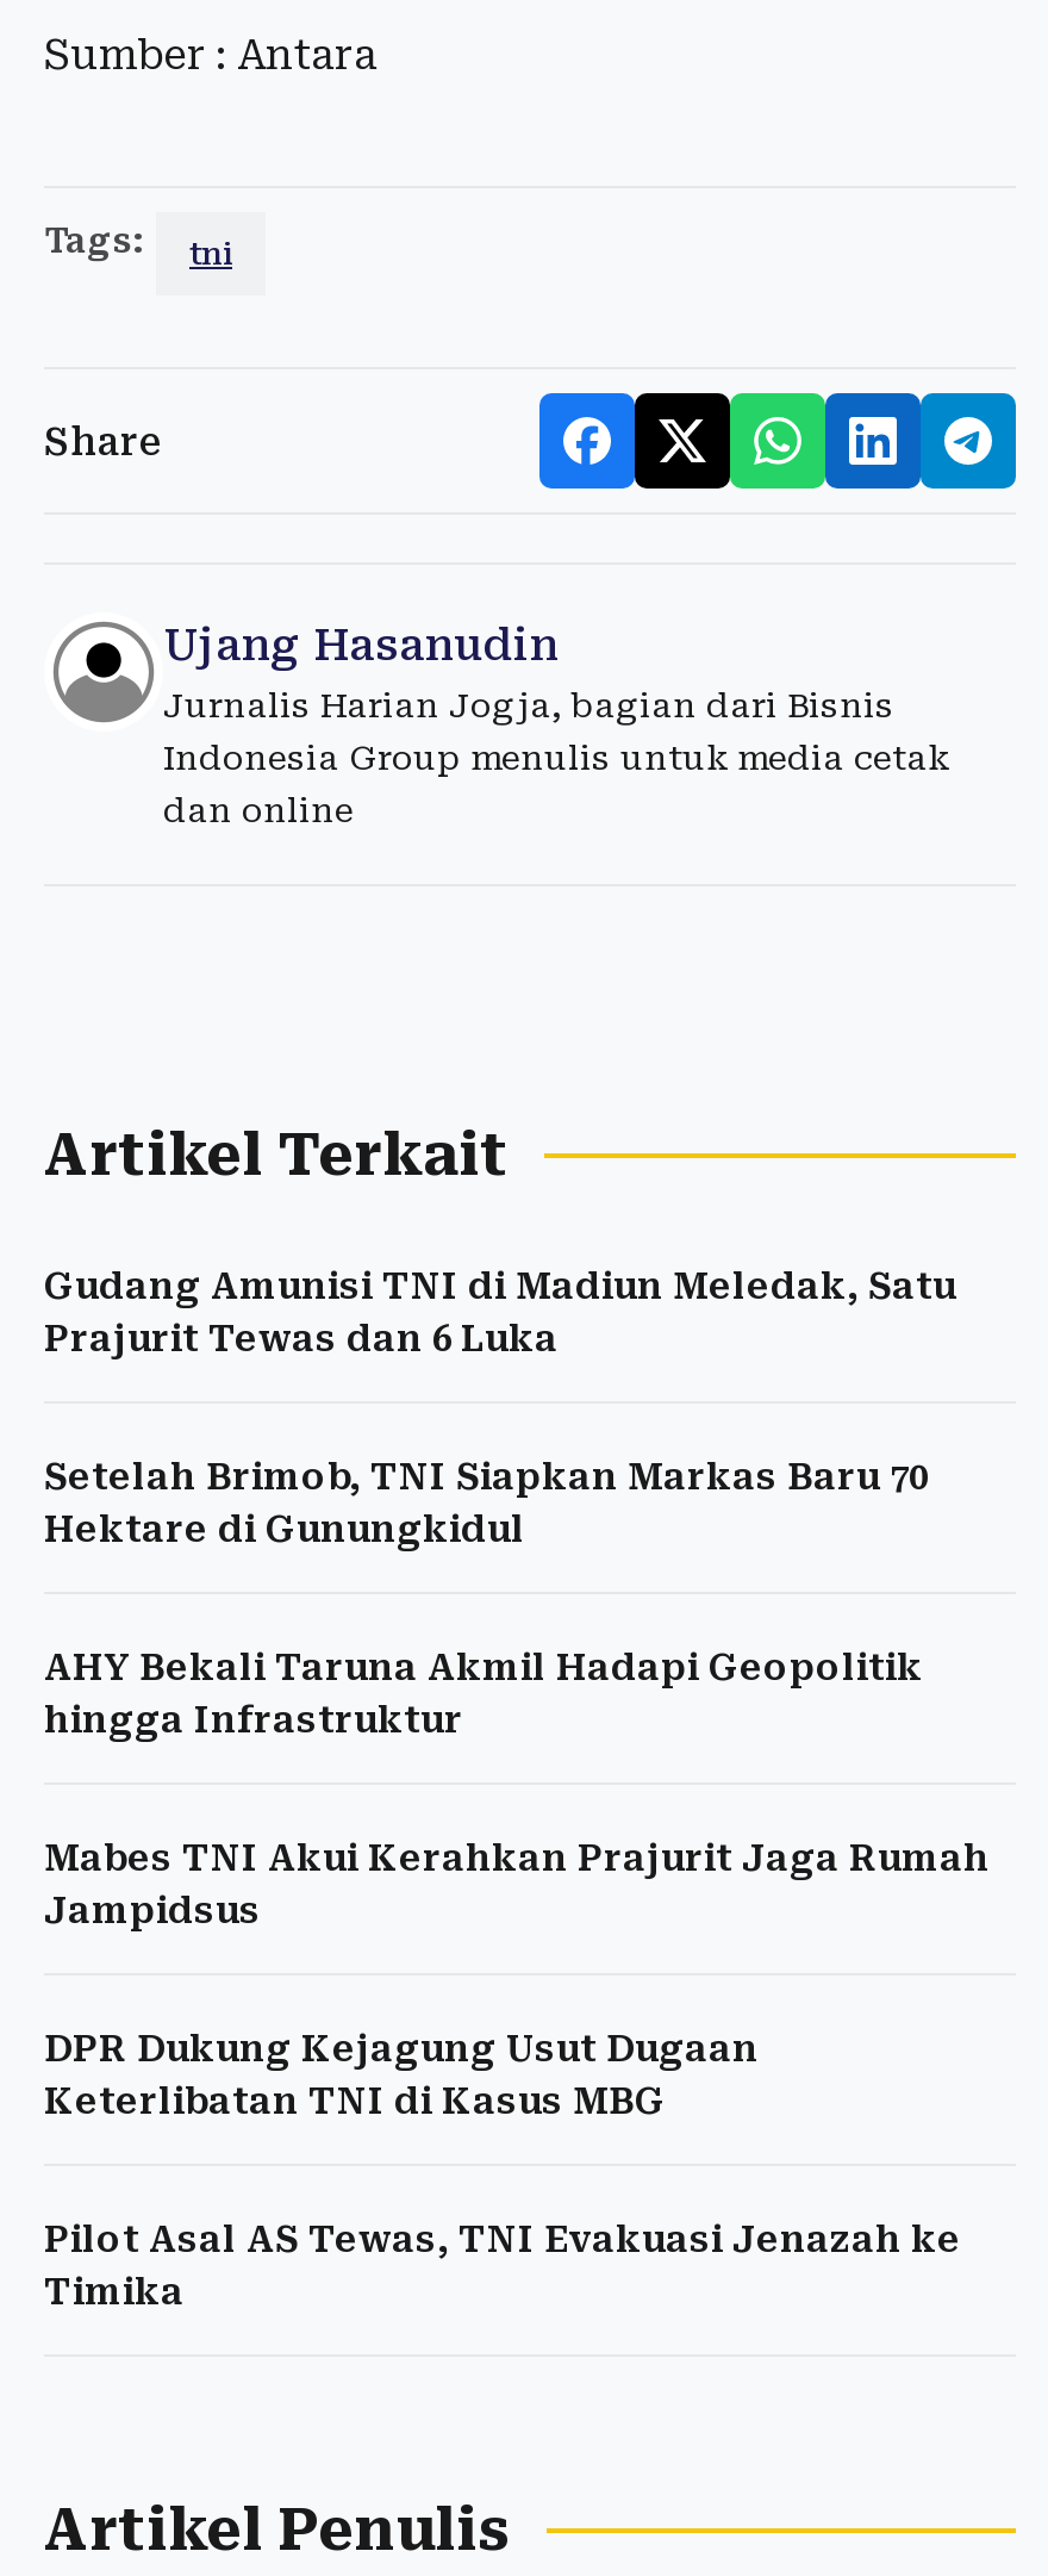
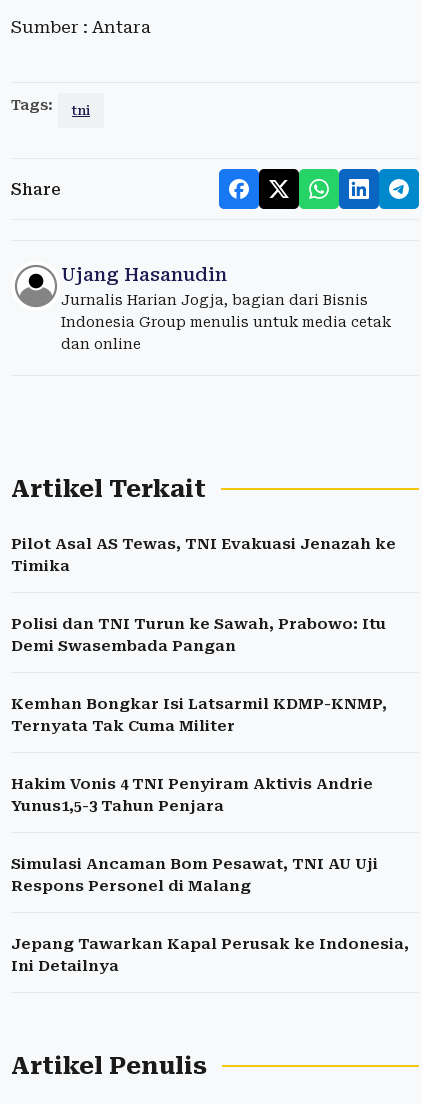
- Gudang Amunisi TNI di Madiun Meledak, Satu
- Prajurit Tewas dan 6 Luka
- Setelah Brimob, TNI Siapkan Markas Baru 70
- Hektare di Gunungkidul
- AHY Bekali Taruna Akmil Hadapi Geopolitik
- hingga Infrastruktur
- Mabes TNI Akui Kerahkan Prajurit Jaga Rumah
- Jampidsus
- DPR Dukung Kejagung Usut Dugaan
- Keterlibatan TNI di Kasus MBG

moved up: Pilot Asal AS Tewas, TNI Evakuasi Jenazah ke | Timika

+ Polisi dan TNI Turun ke Sawah, Prabowo: Itu
+ Demi Swasembada Pangan
+ Kemhan Bongkar Isi Latsarmil KDMP-KNMP,
+ Ternyata Tak Cuma Militer
+ Hakim Vonis 4 TNI Penyiram Aktivis Andrie
+ Yunus1,5-3 Tahun Penjara
+ Simulasi Ancaman Bom Pesawat, TNI AU Uji
+ Respons Personel di Malang
+ Jepang Tawarkan Kapal Perusak ke Indonesia,
+ Ini Detailnya
